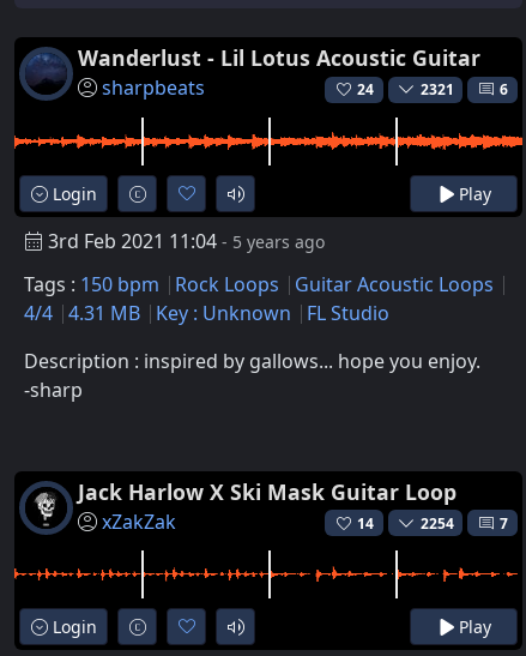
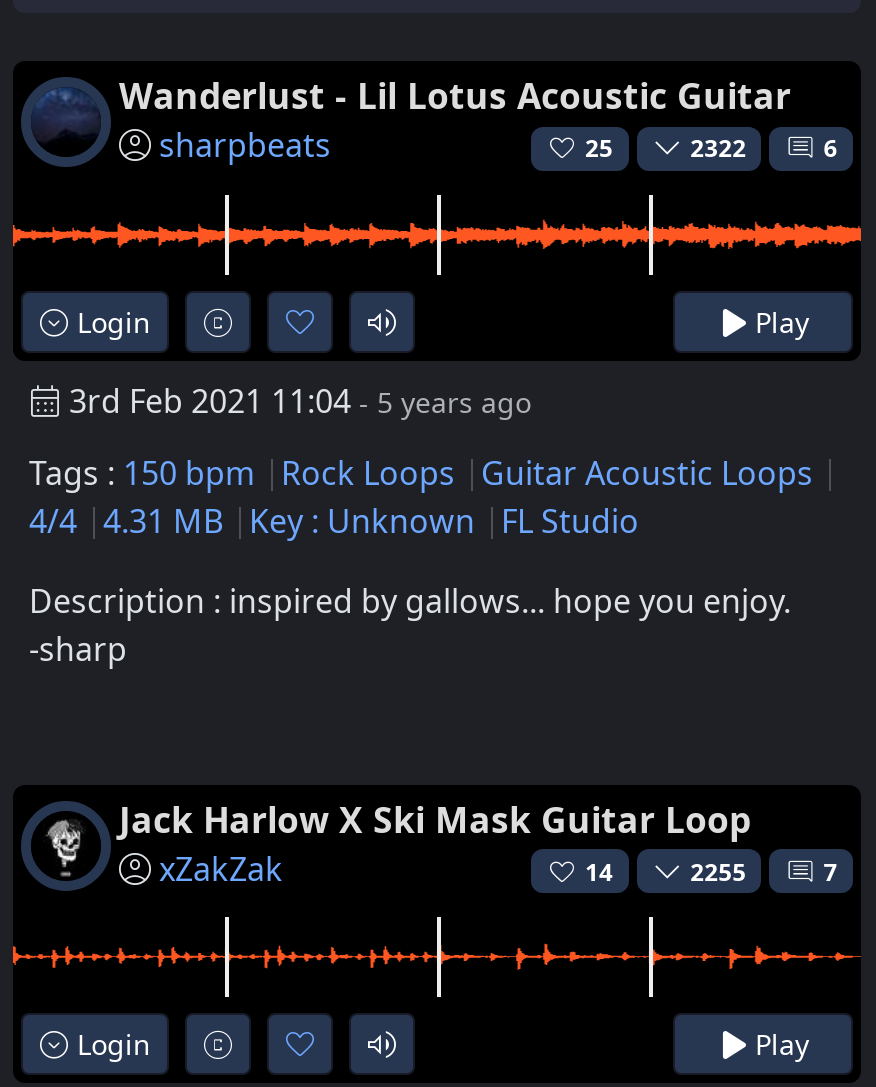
- 24
+ 25

- 2321
+ 2322

- 2254
+ 2255
